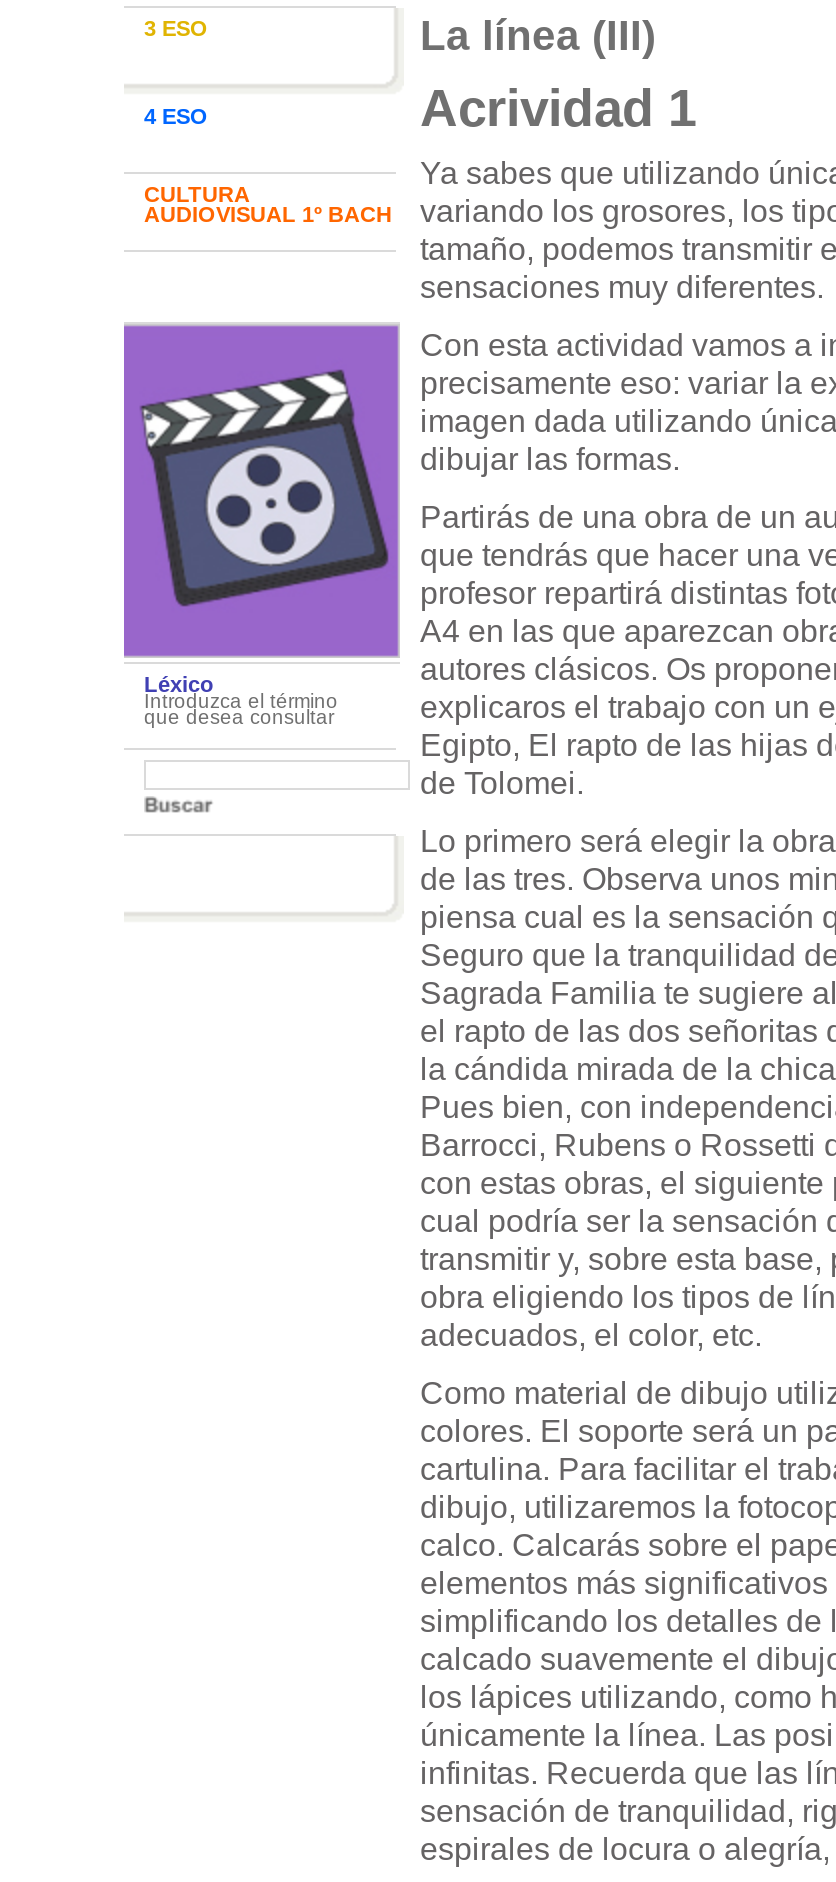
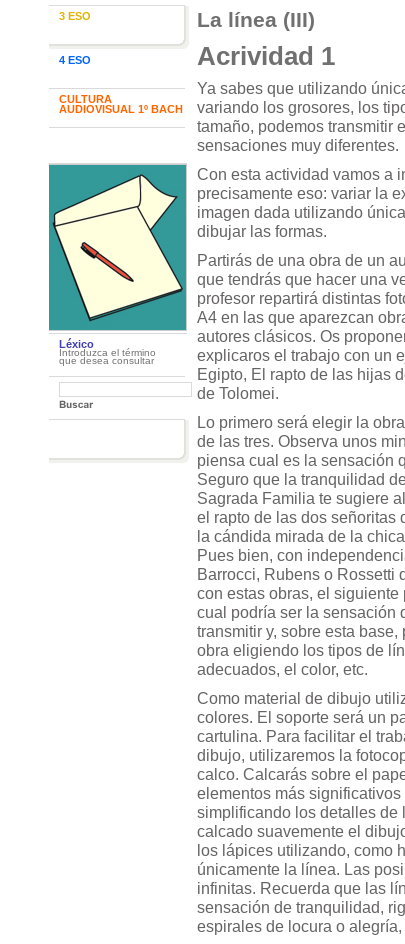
- [image]
+ [image]
